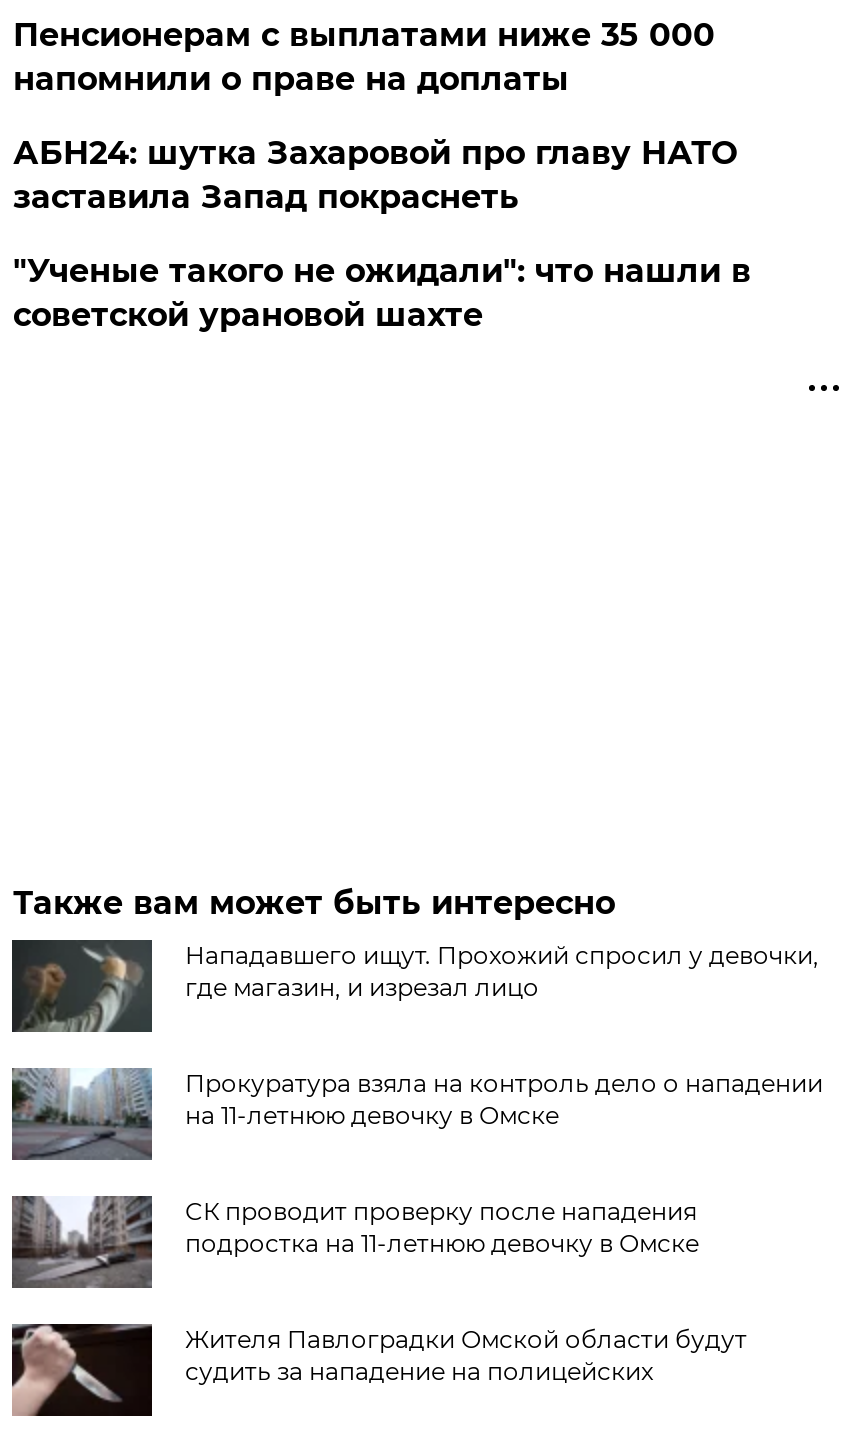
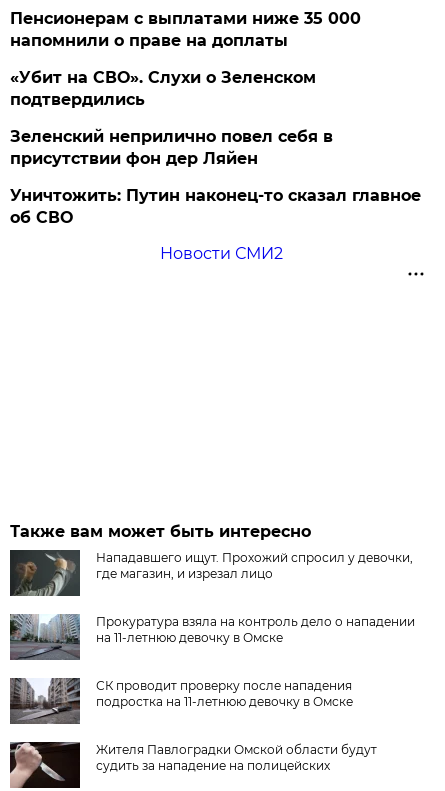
- АБН24: шутка Захаровой про главу НАТО
- заставила Запад покраснеть
- "Ученые такого не ожидали": что нашли в
- советской урановой шахте
+ «Убит на СВО». Слухи о Зеленском
+ подтвердились
+ Зеленский неприлично повел cебя в
+ присутствии фон дер Ляйен
+ Уничтожить: Путин наконец-то сказал главное
+ об СВО
+ Новости СМИ2
